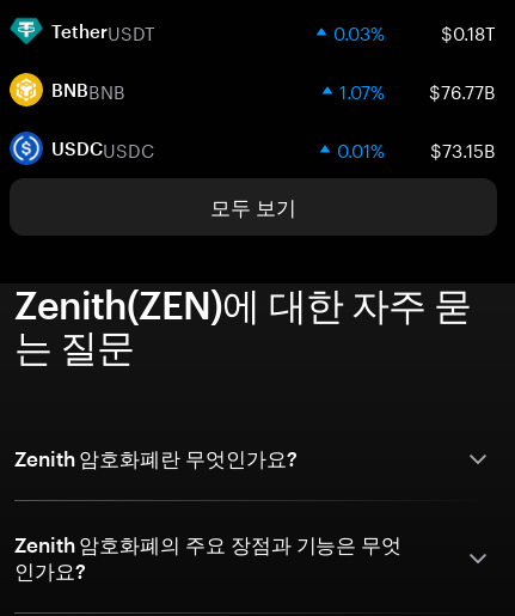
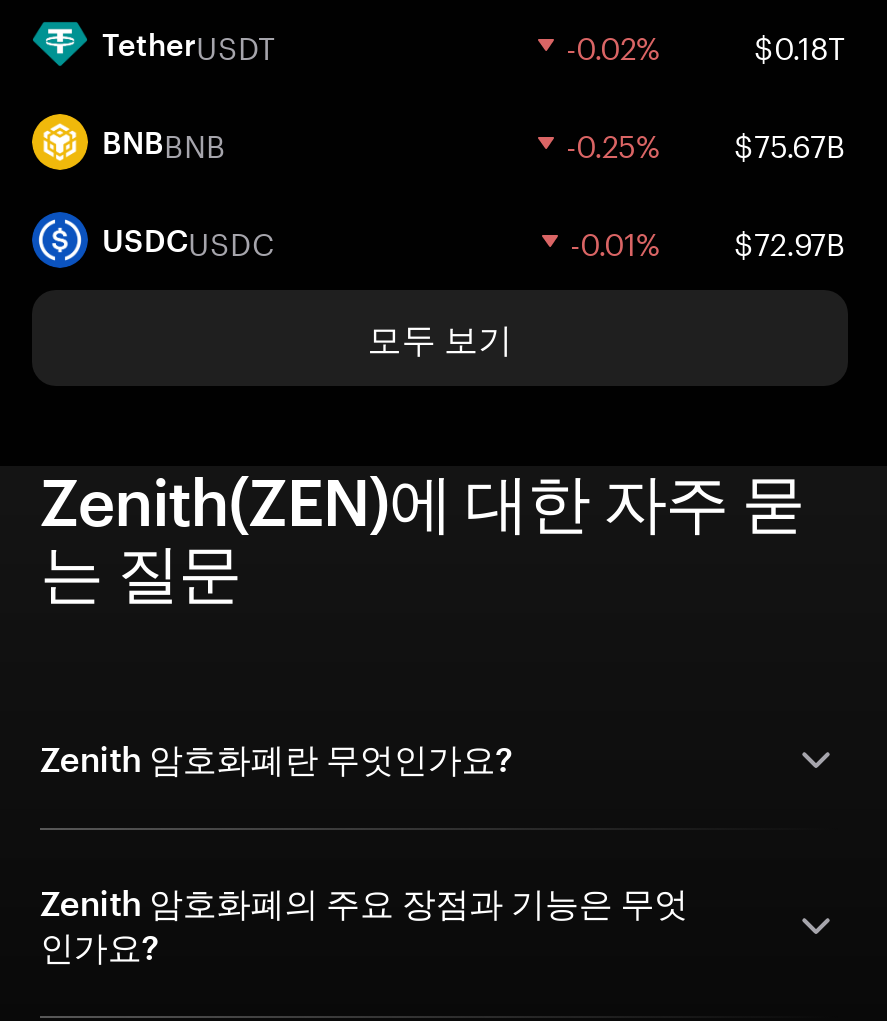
- 0.03% $0.18T
+ -0.02% $0.18T

- 1.07%
- $76.77B
+ -0.25%
+ $75.67B

- 0.01%
- $73.15B
+ -0.01%
+ $72.97B
